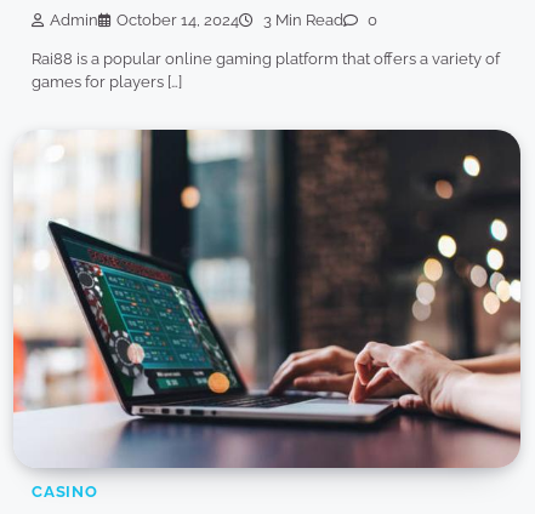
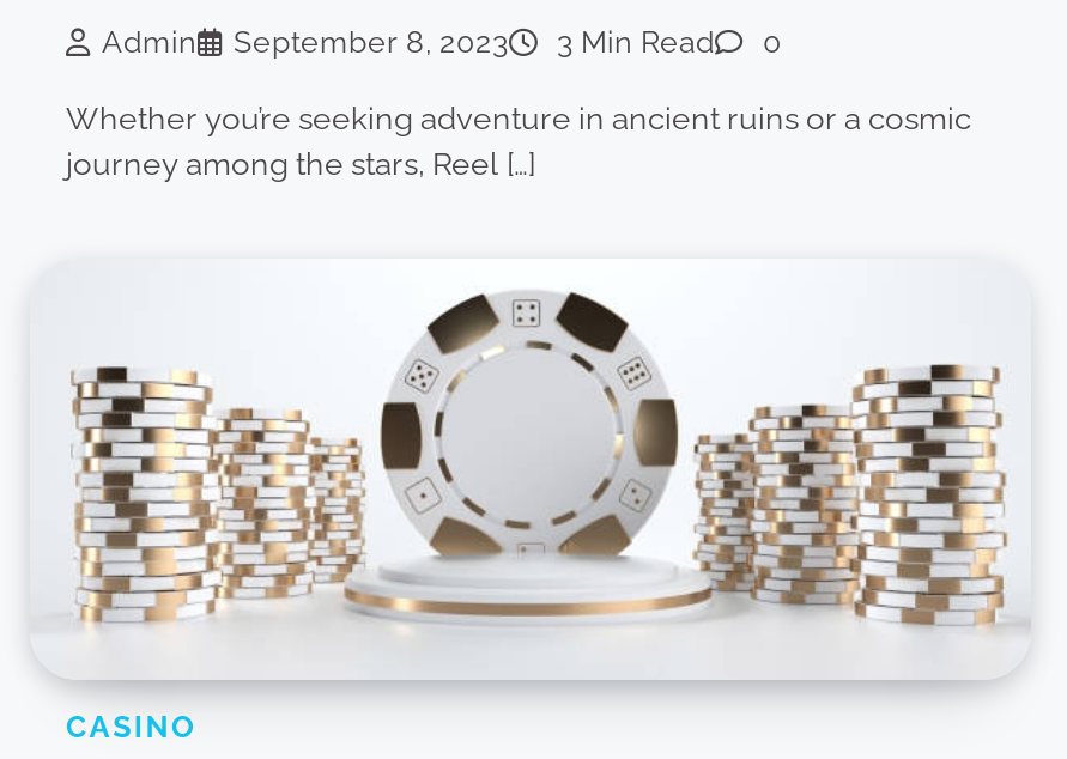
- October 14, 2024
+ September 8, 2023

- Rai88 is a popular online gaming platform that offers a variety of
- games for players […]
+ Whether you’re seeking adventure in ancient ruins or a cosmic
+ journey among the stars, Reel […]

- [image]
+ [image]
